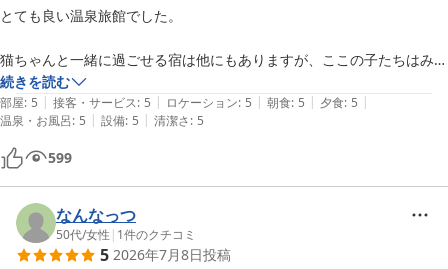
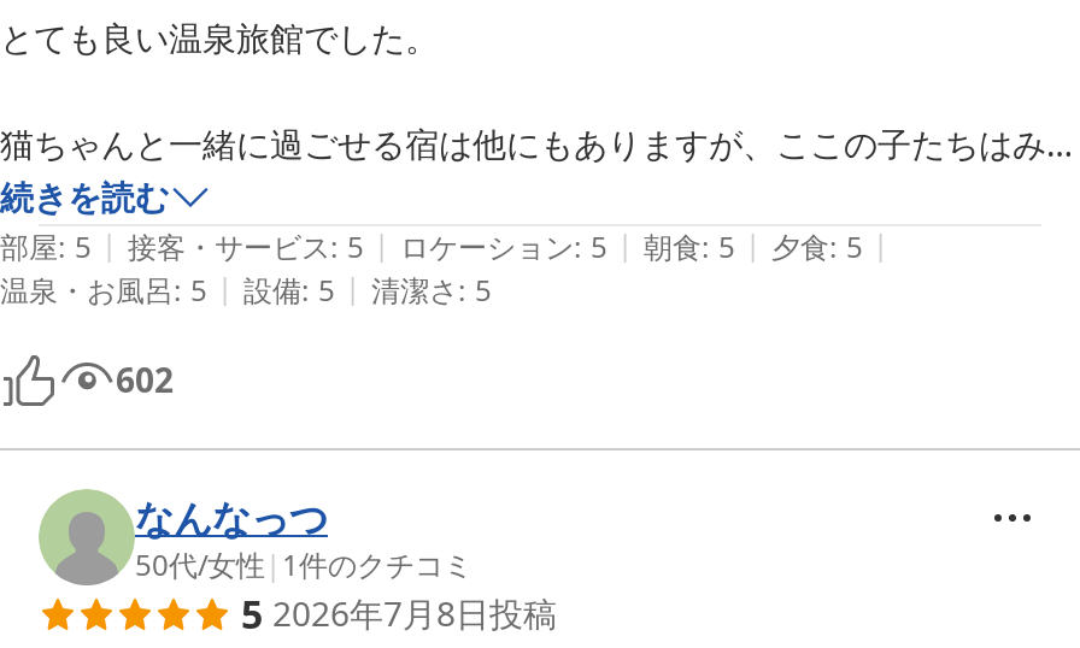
- 599
+ 602
